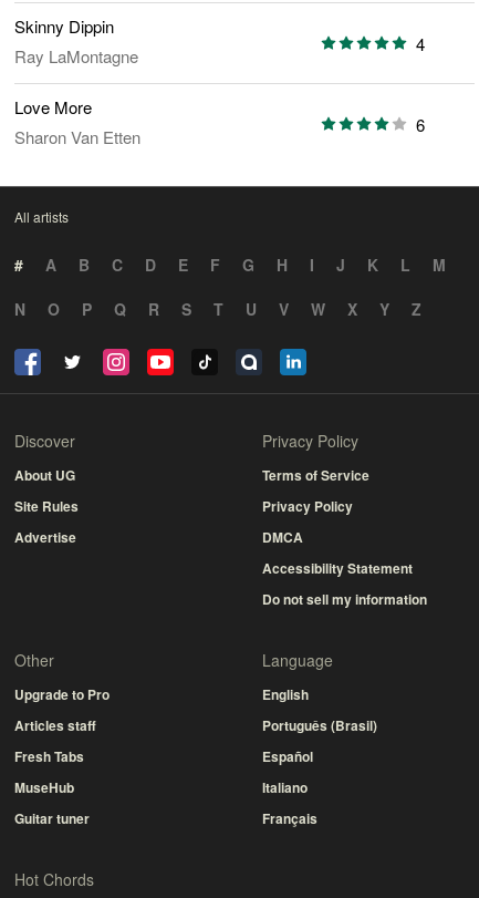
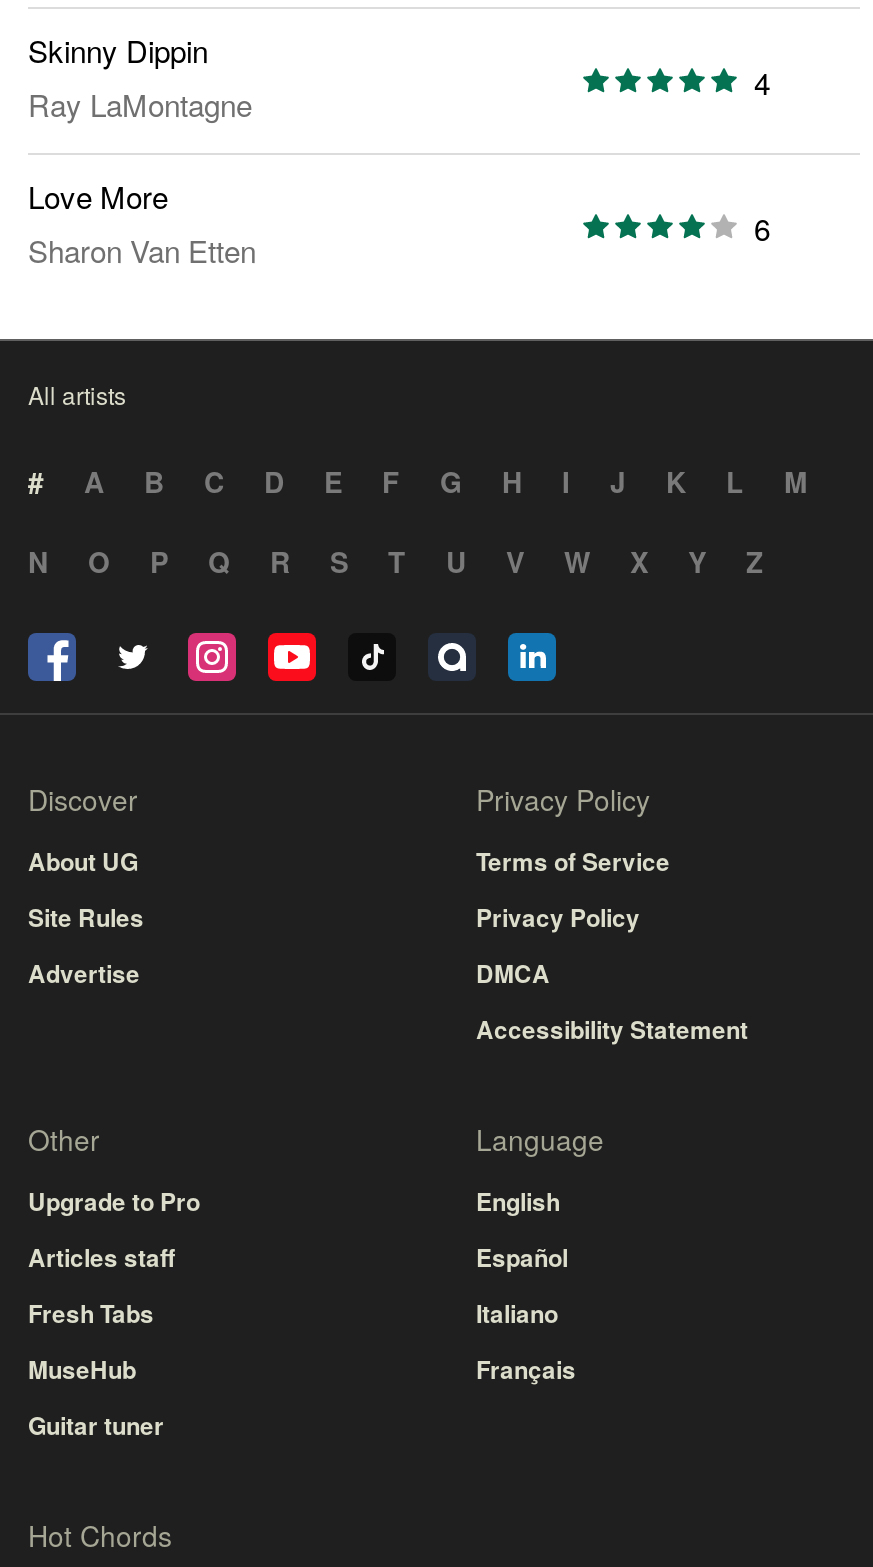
- Do not sell my information

- Português (Brasil)

moved up: Español | Italiano | Français
